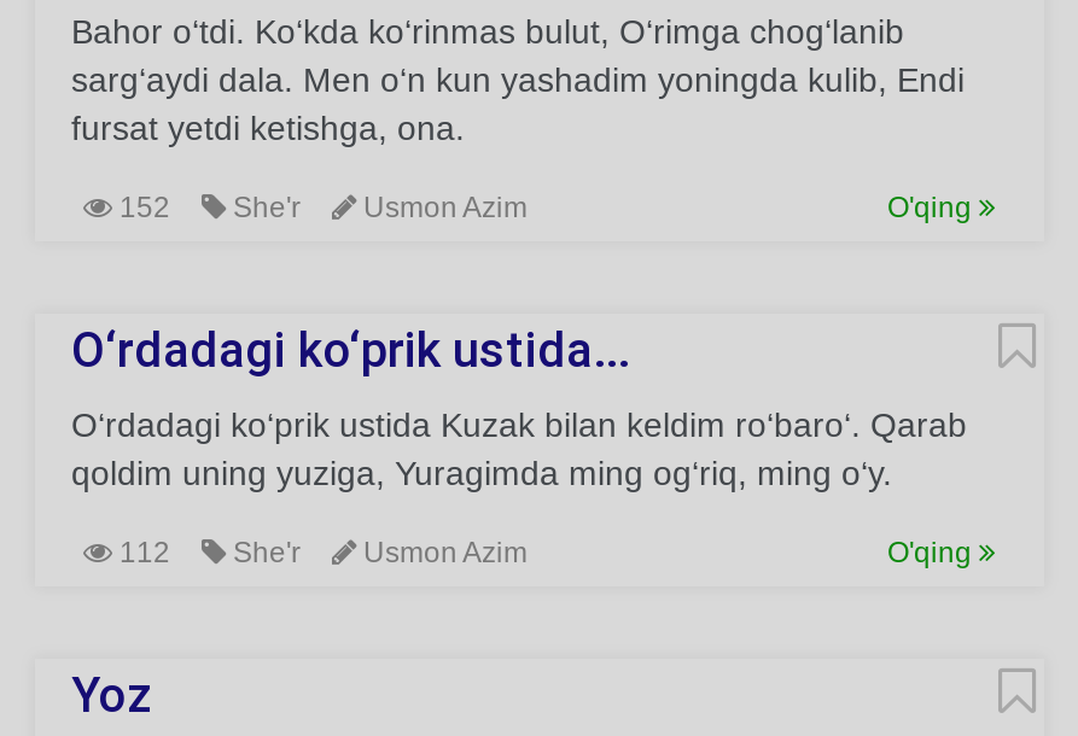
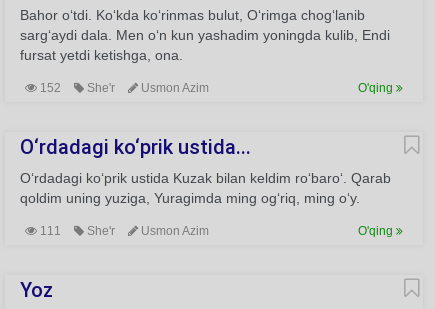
- 112 She'r Usmon Azim
+ 111 She'r Usmon Azim
